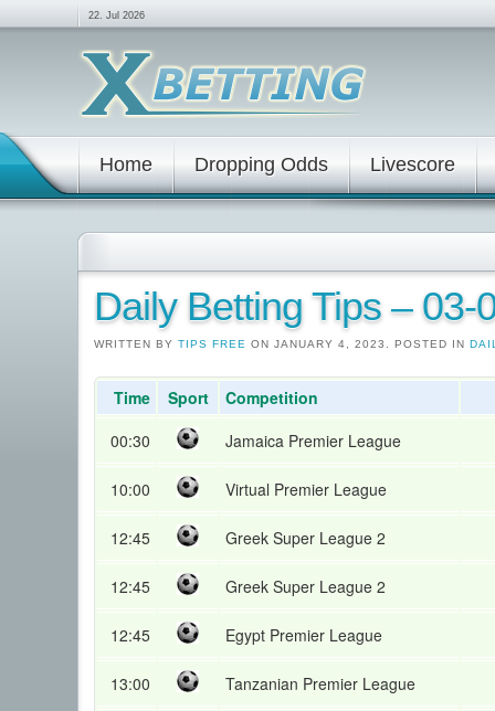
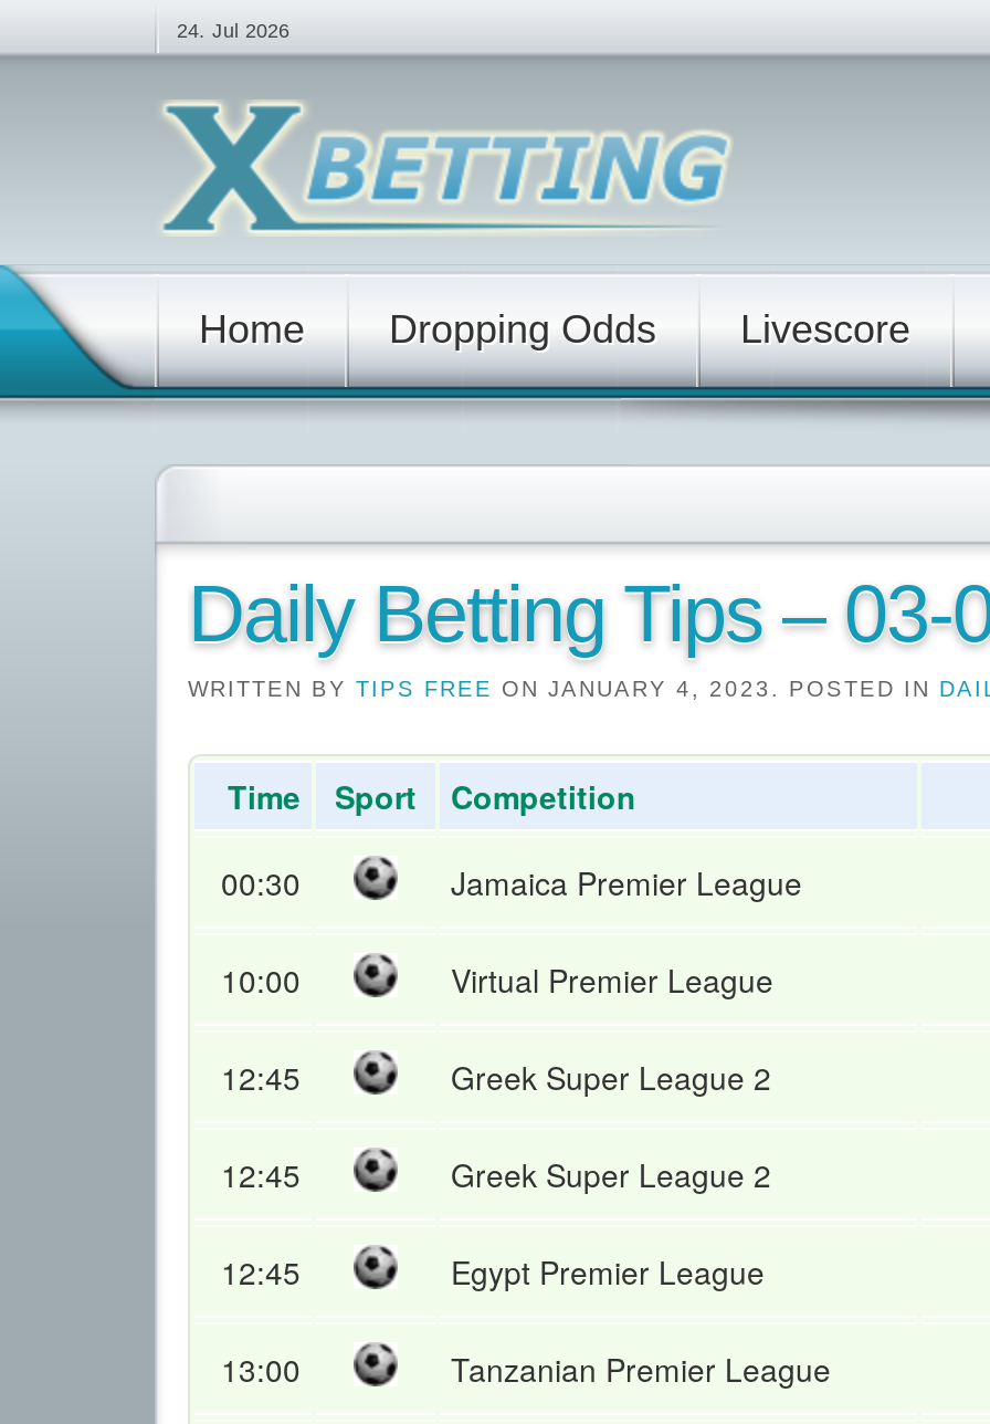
- 22. Jul 2026
+ 24. Jul 2026
